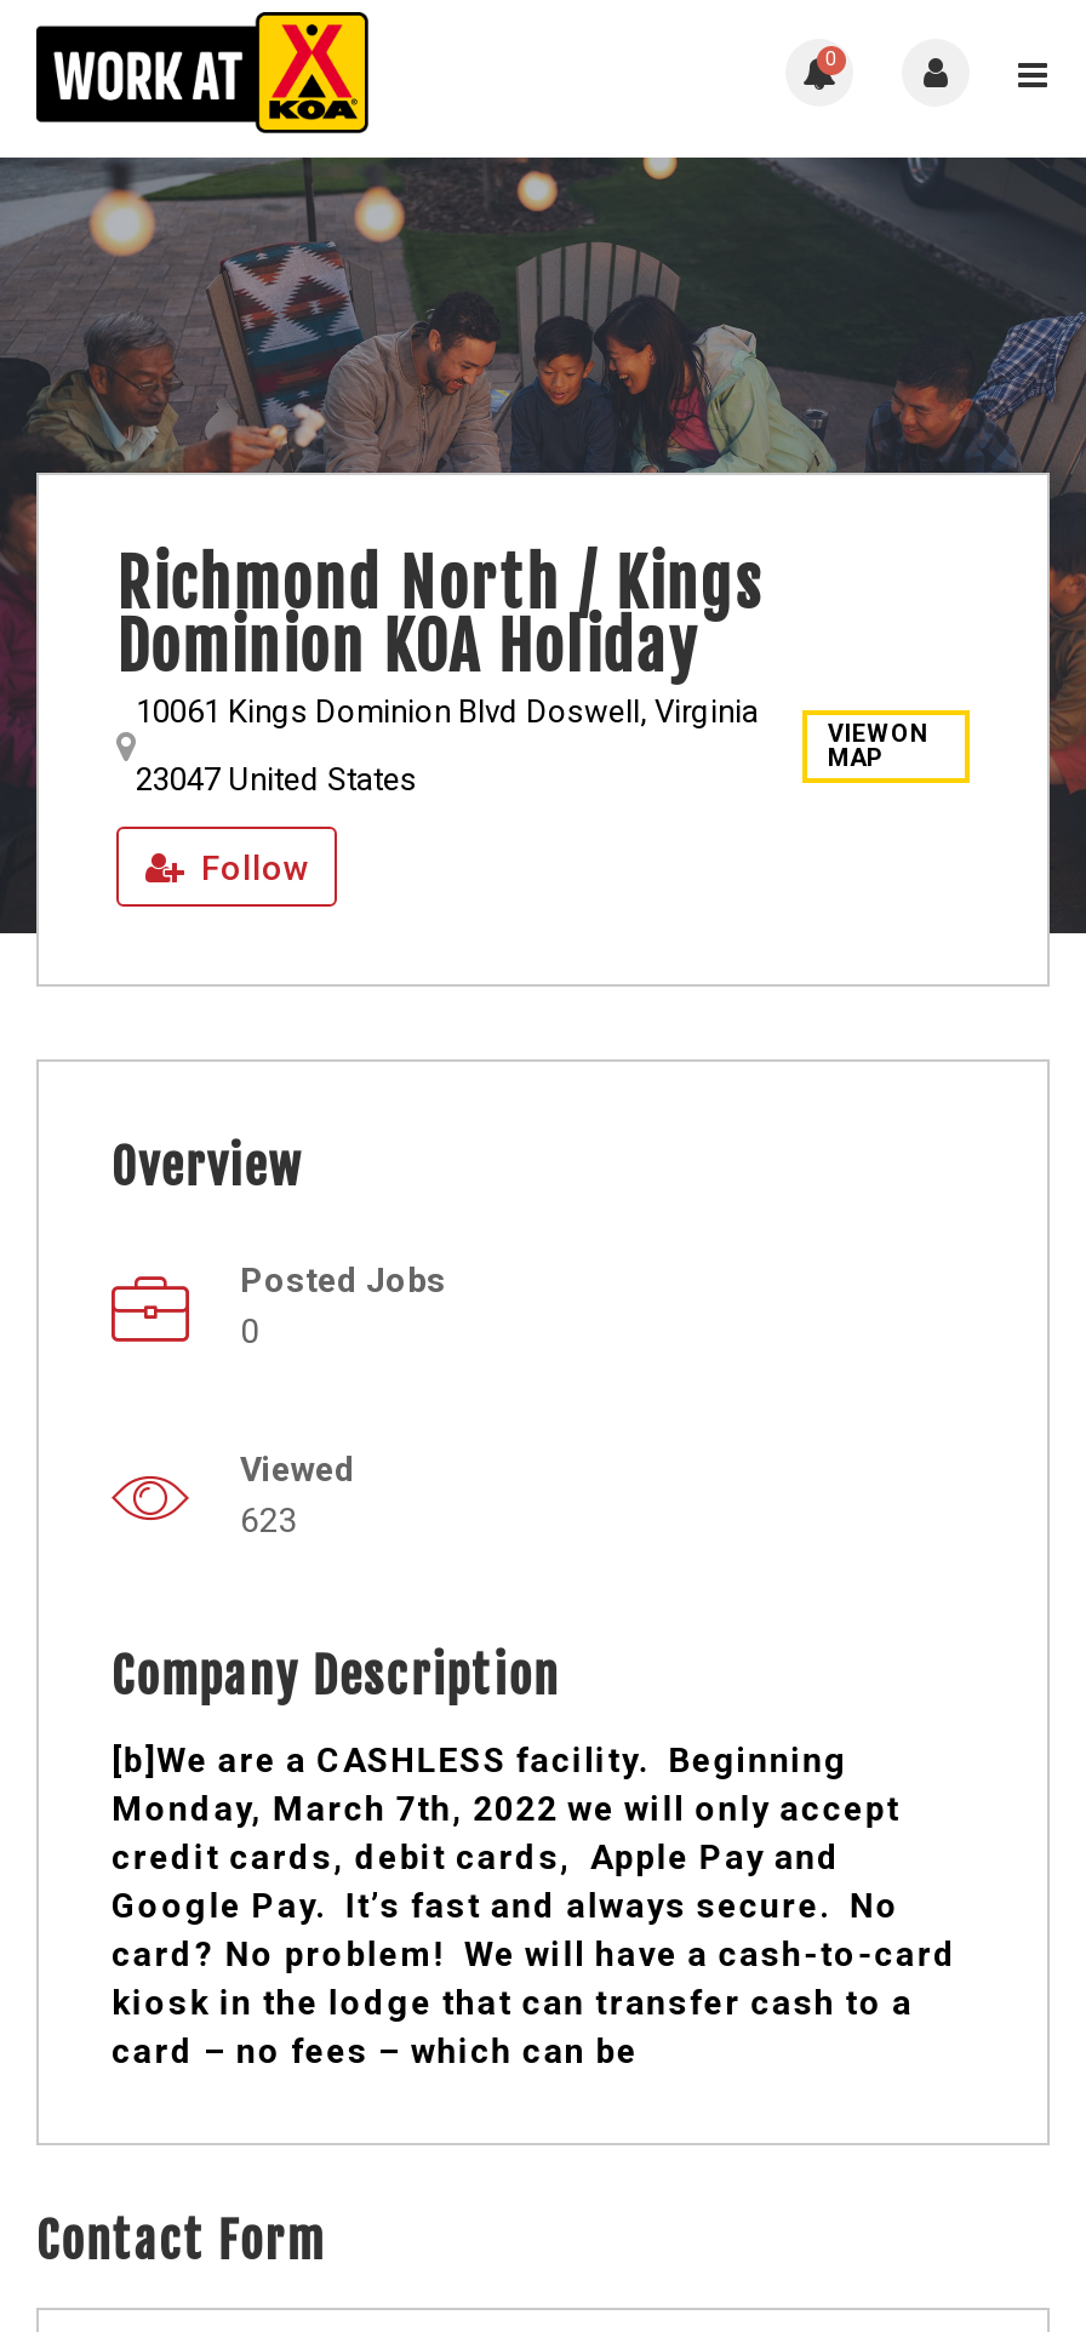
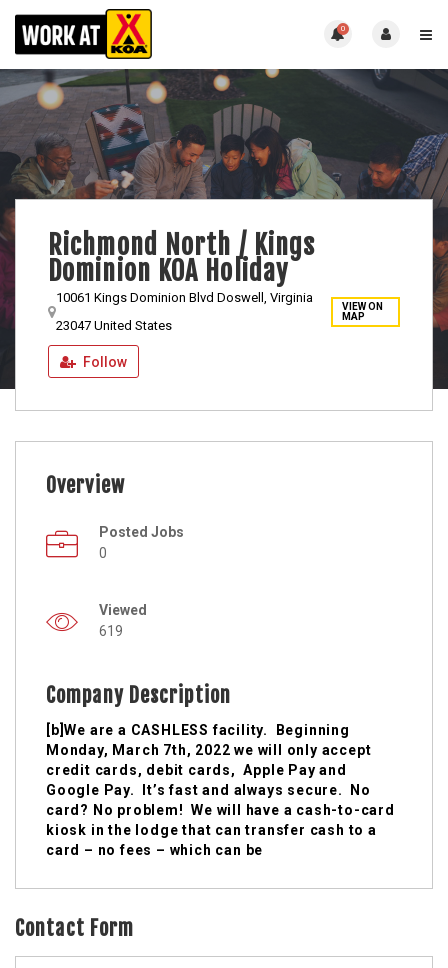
- 623
+ 619
